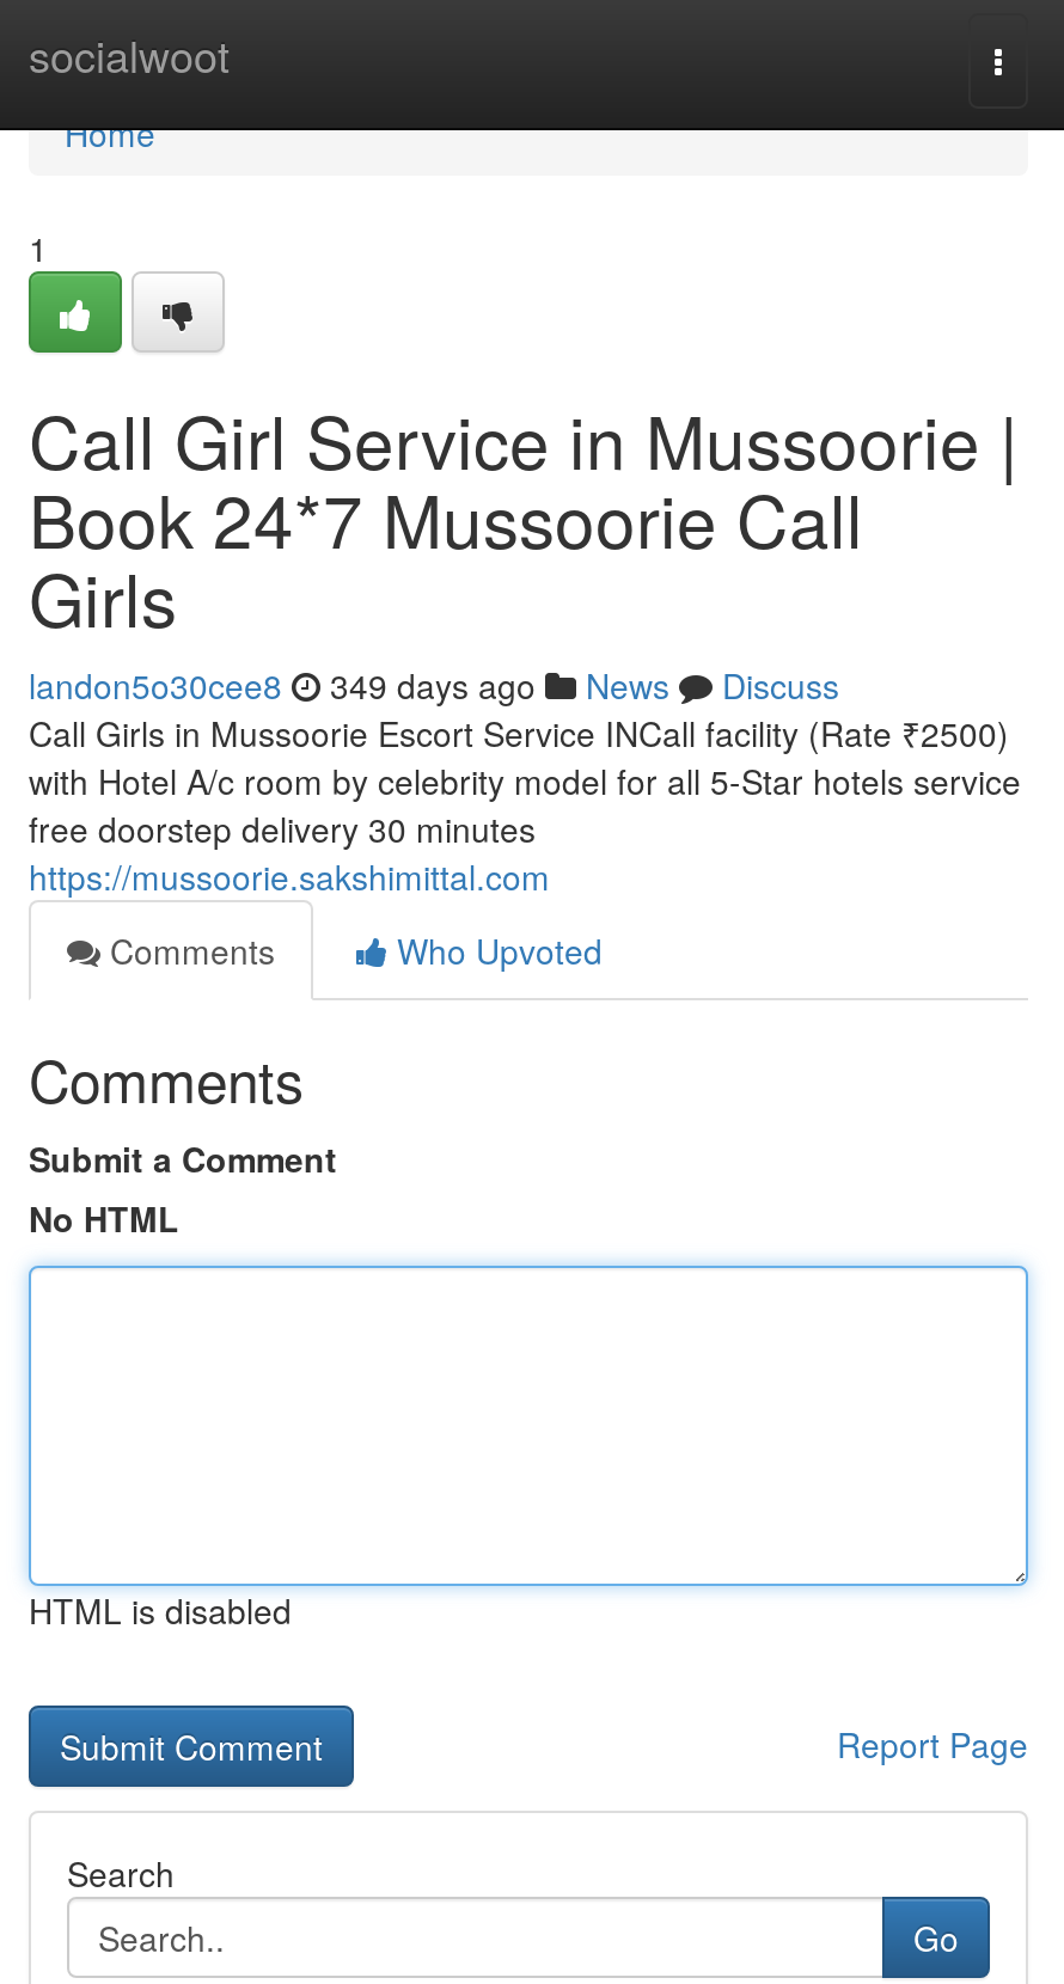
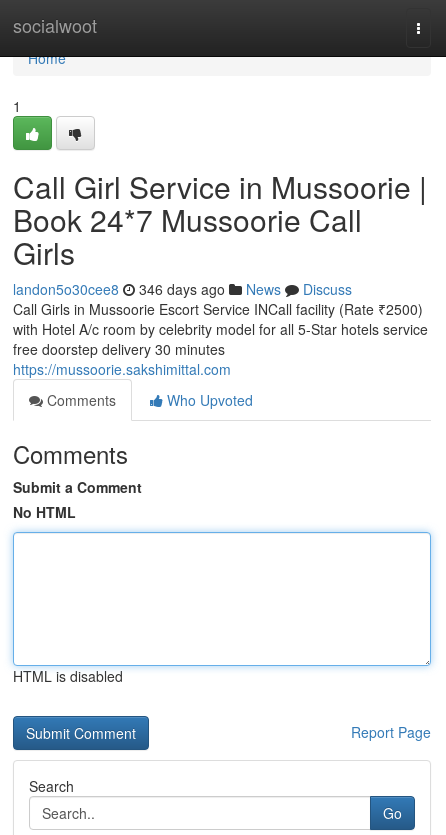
- landon5o30cee8 349 days ago News Discuss
+ landon5o30cee8 346 days ago News Discuss
